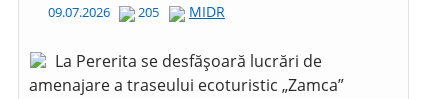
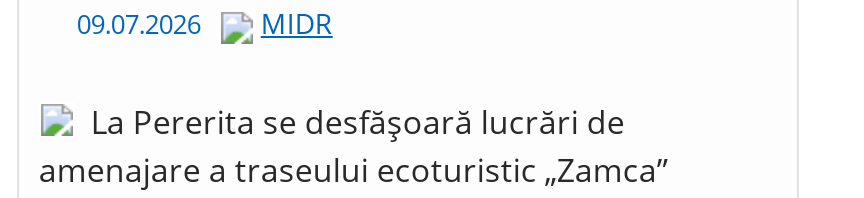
- 205
